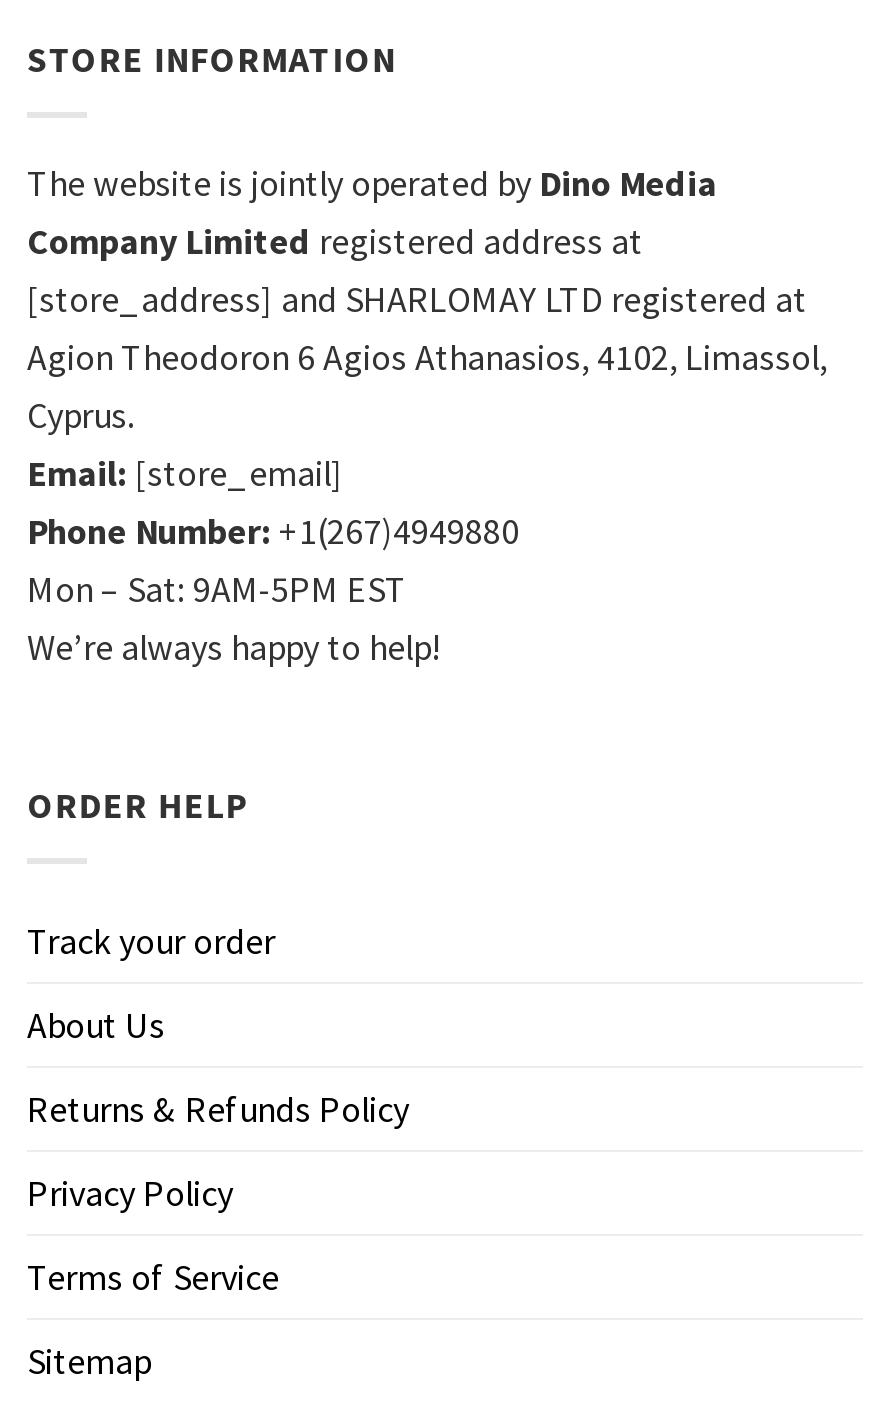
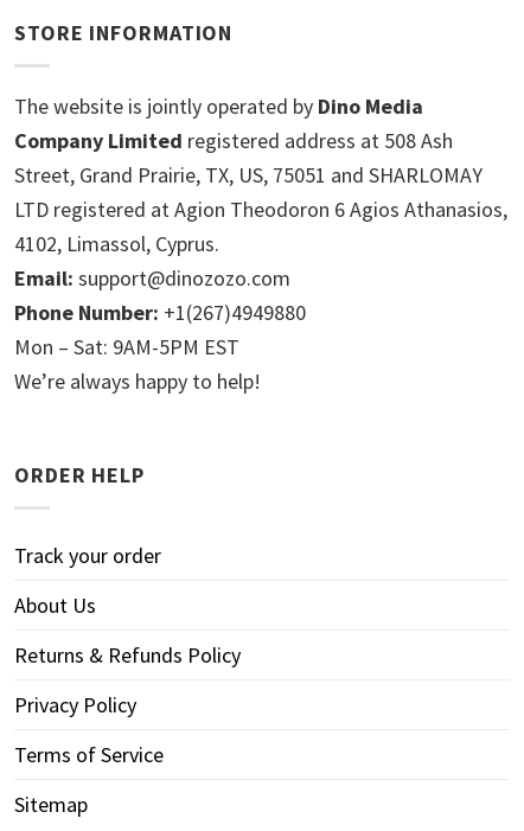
- Company Limited registered address at
- [store_address] and SHARLOMAY LTD registered at
- Agion Theodoron 6 Agios Athanasios, 4102, Limassol,
- Cyprus.
- Email: [store_email]
+ Company Limited registered address at 508 Ash
+ Street, Grand Prairie, TX, US, 75051 and SHARLOMAY
+ LTD registered at Agion Theodoron 6 Agios Athanasios,
+ 4102, Limassol, Cyprus.
+ Email: support@dinozozo.com
